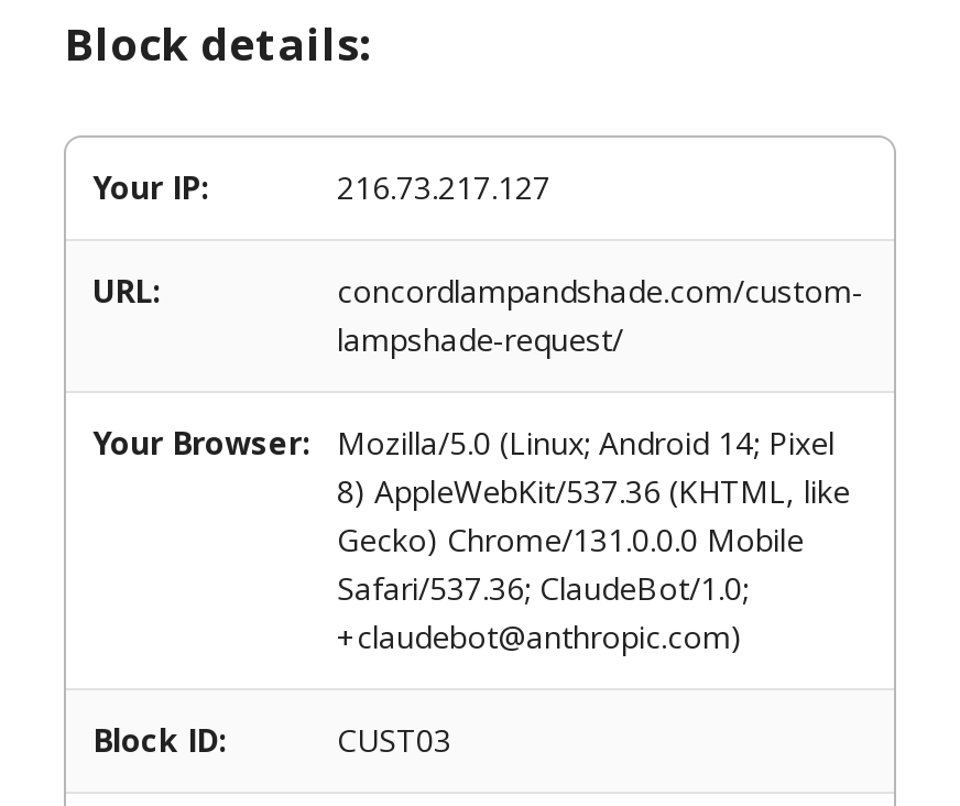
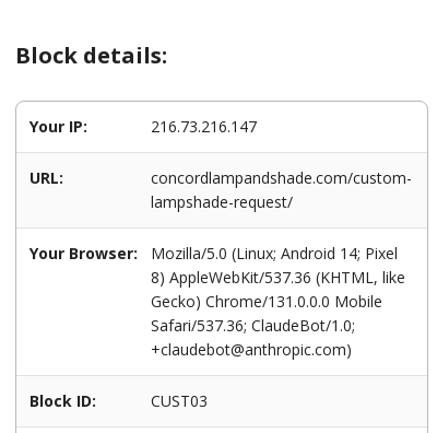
- 216.73.217.127
+ 216.73.216.147
